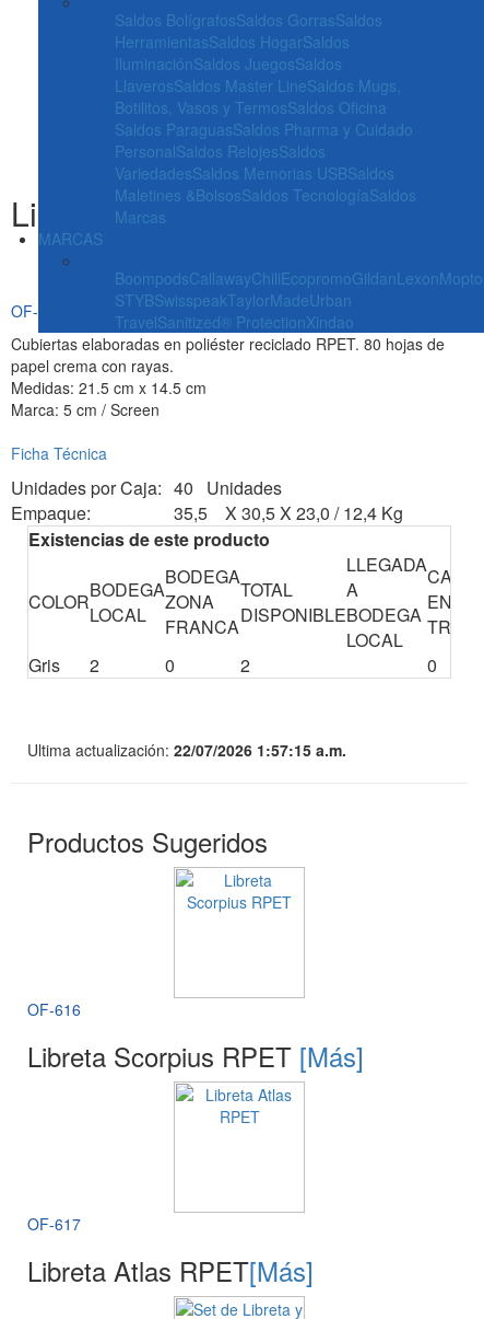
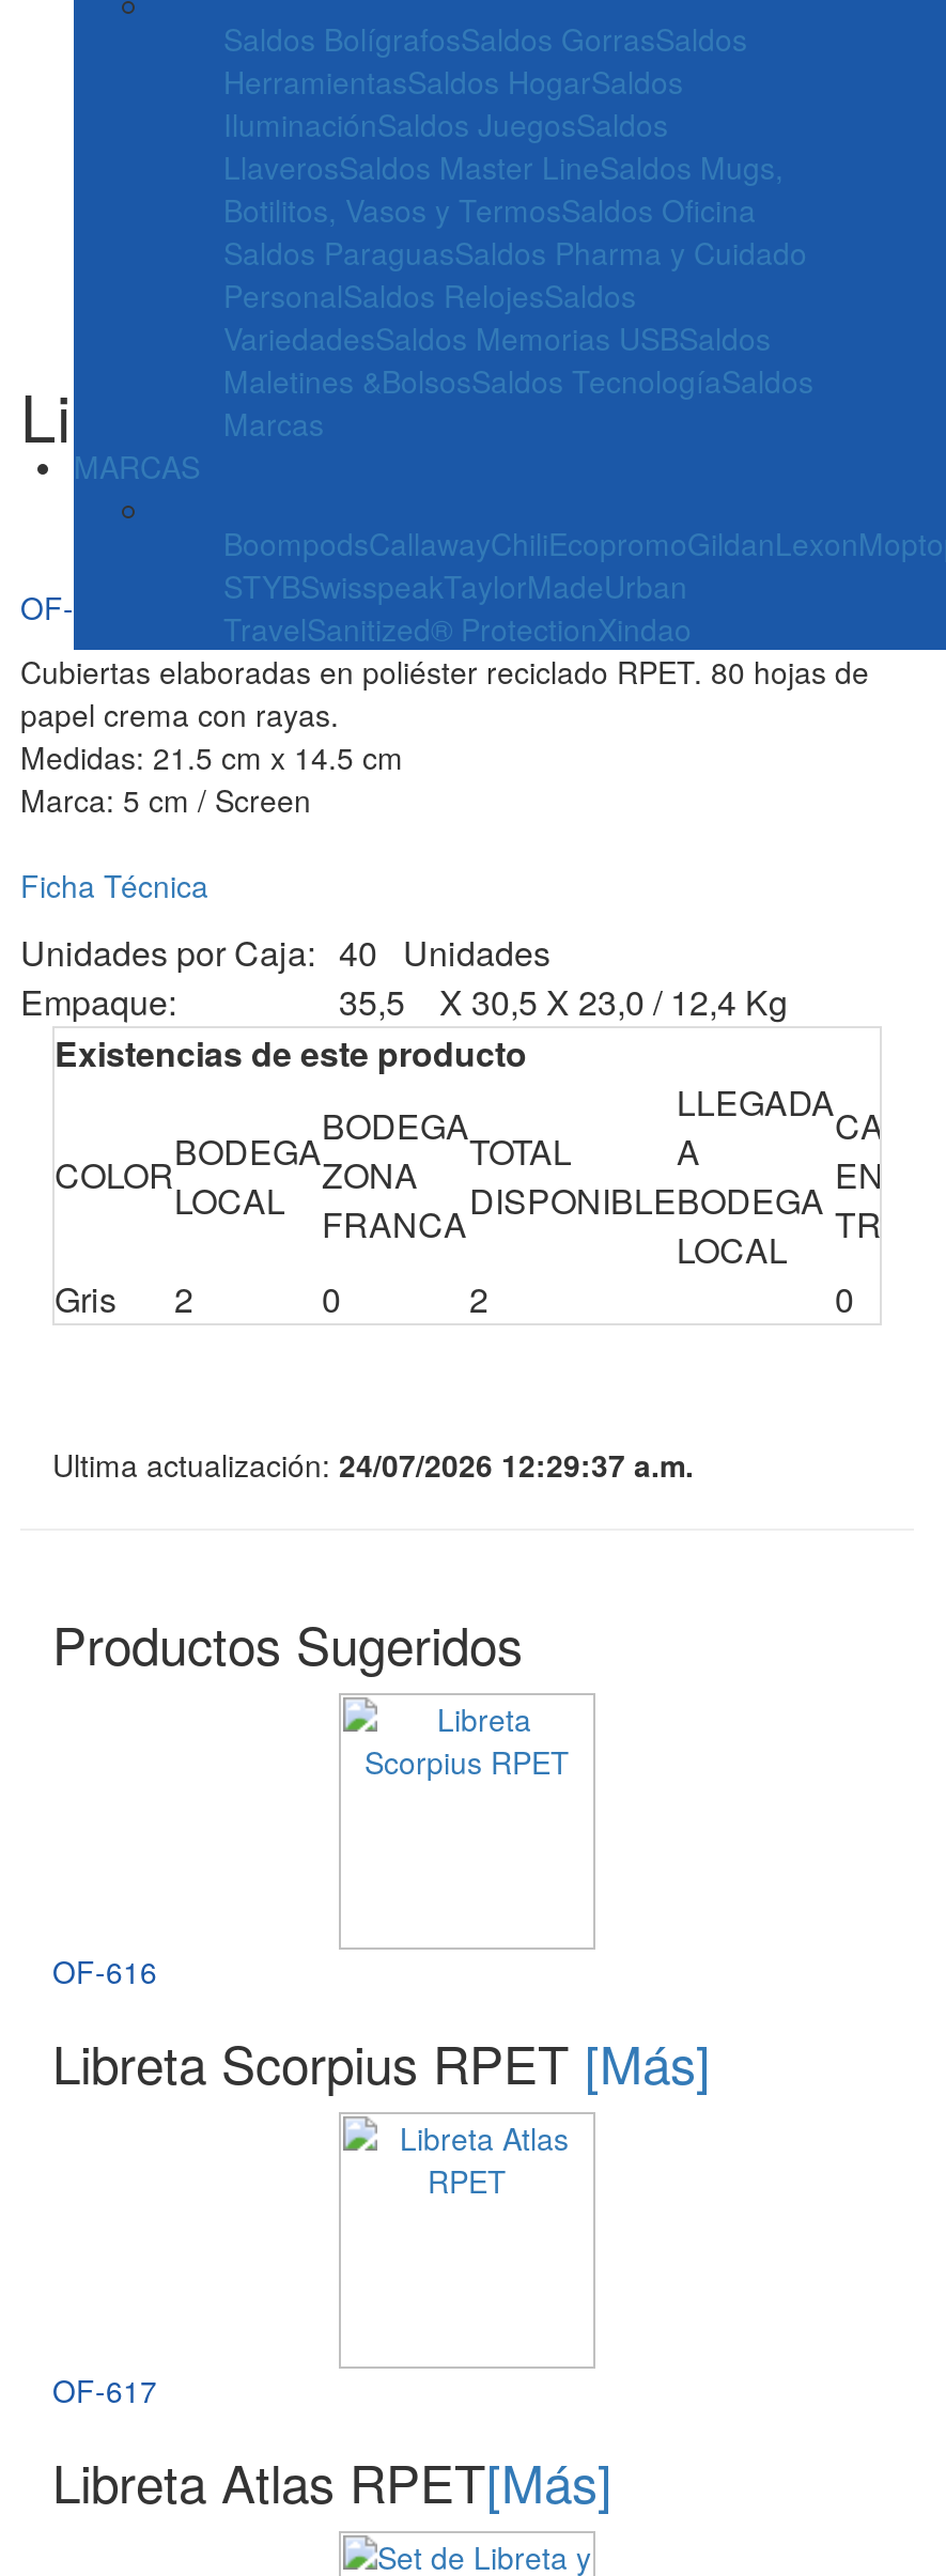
- Ultima actualización: 22/07/2026 1:57:15 a.m.
+ Ultima actualización: 24/07/2026 12:29:37 a.m.
